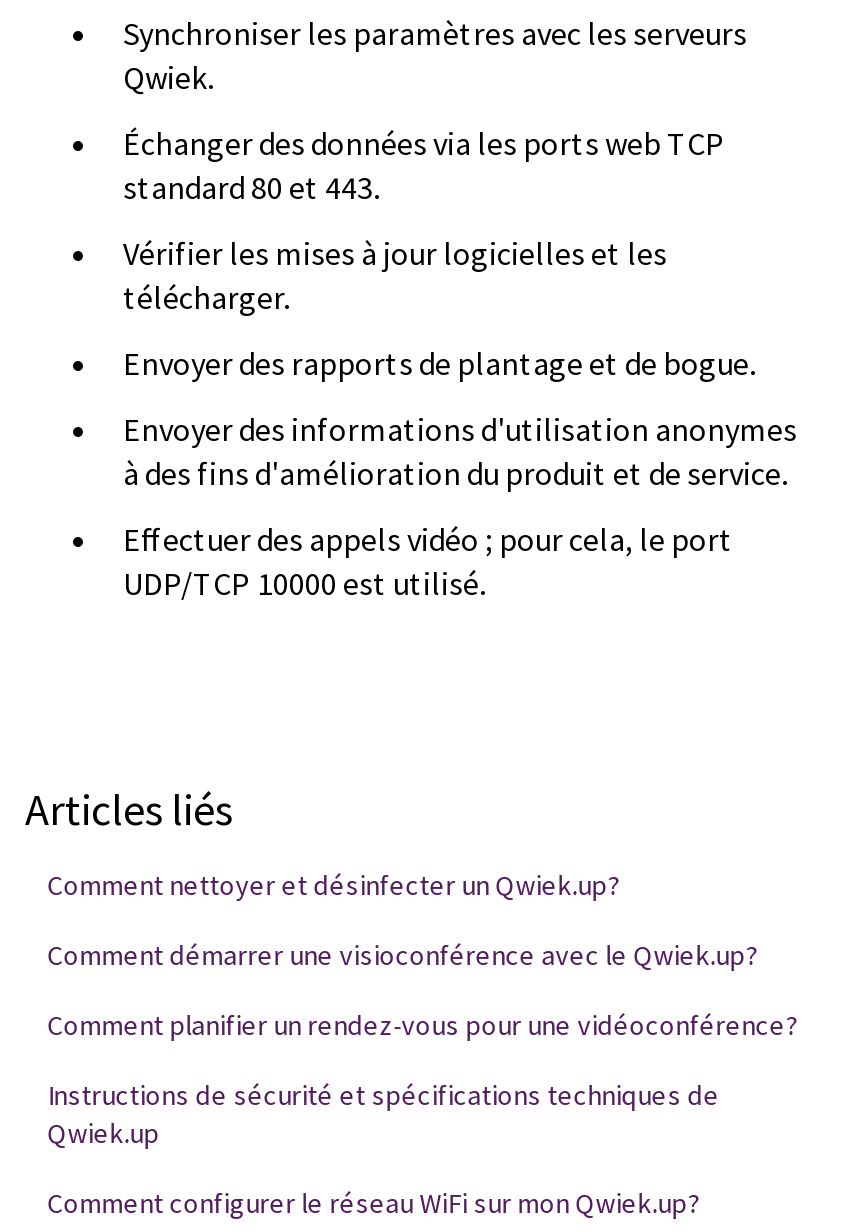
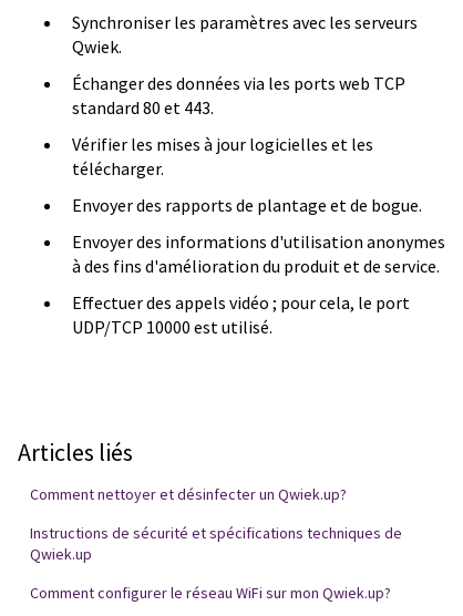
- Comment démarrer une visioconférence avec le Qwiek.up?
- Comment planifier un rendez-vous pour une vidéoconférence?
